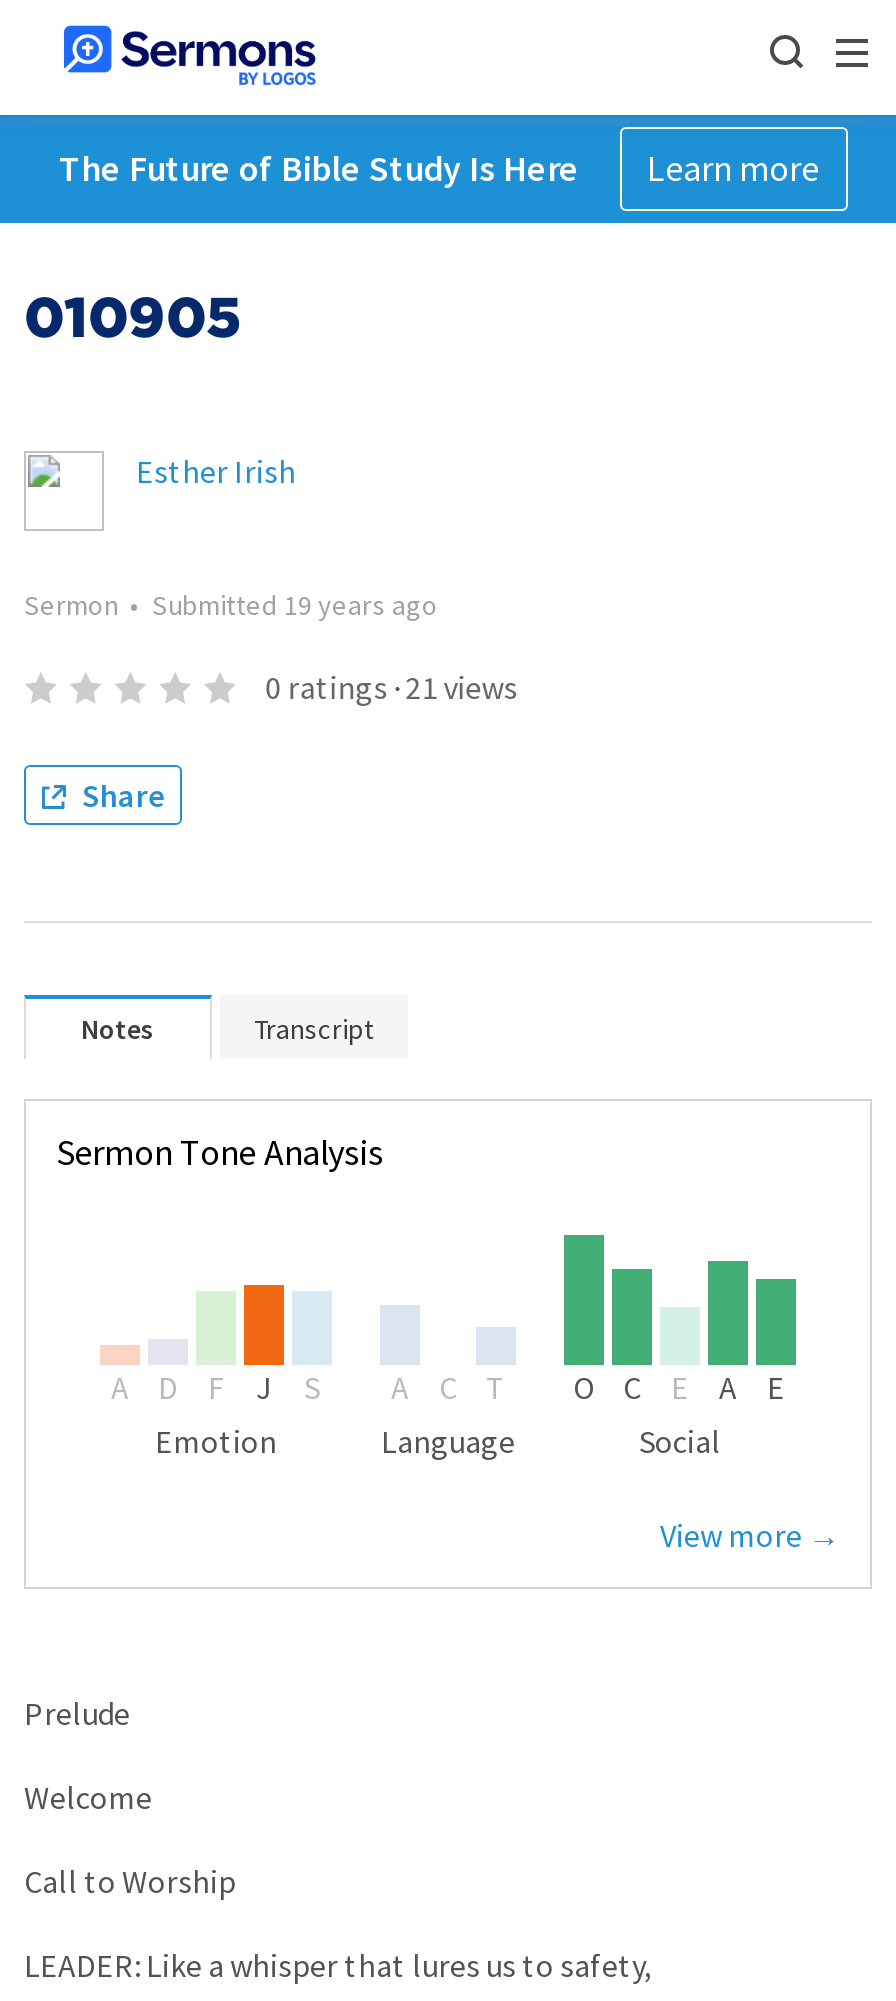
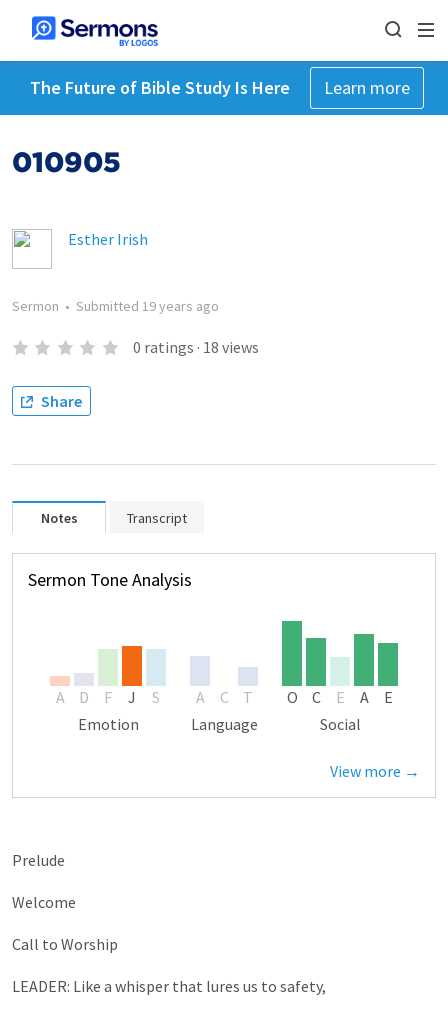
- 0 ratings · 21 views
+ 0 ratings · 18 views
